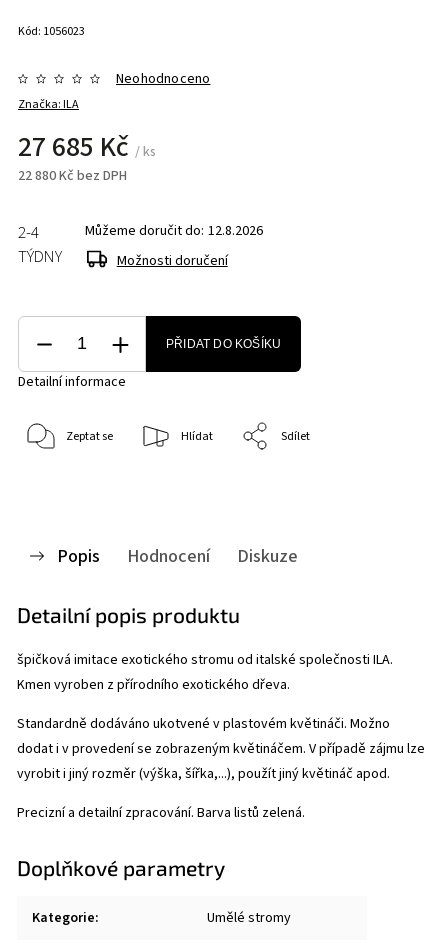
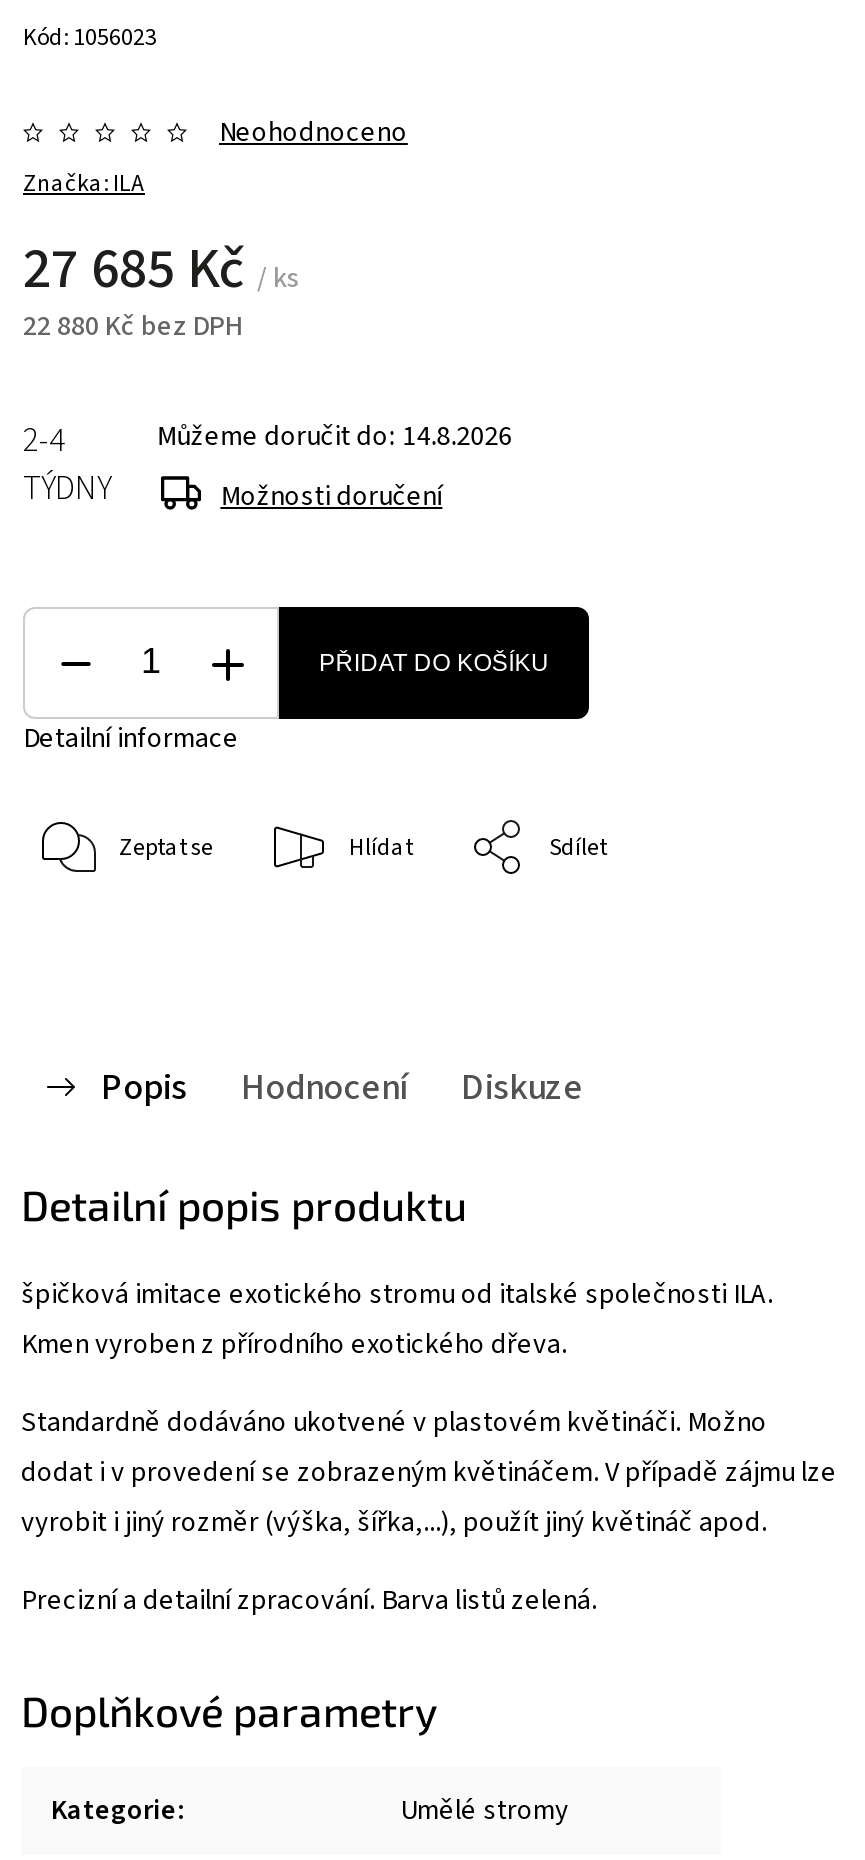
- Můžeme doručit do: 12.8.2026
+ Můžeme doručit do: 14.8.2026
